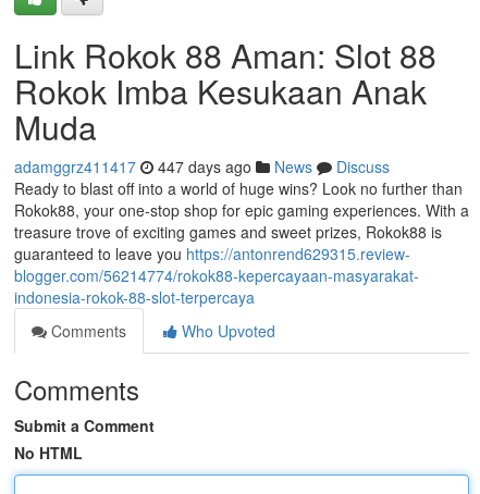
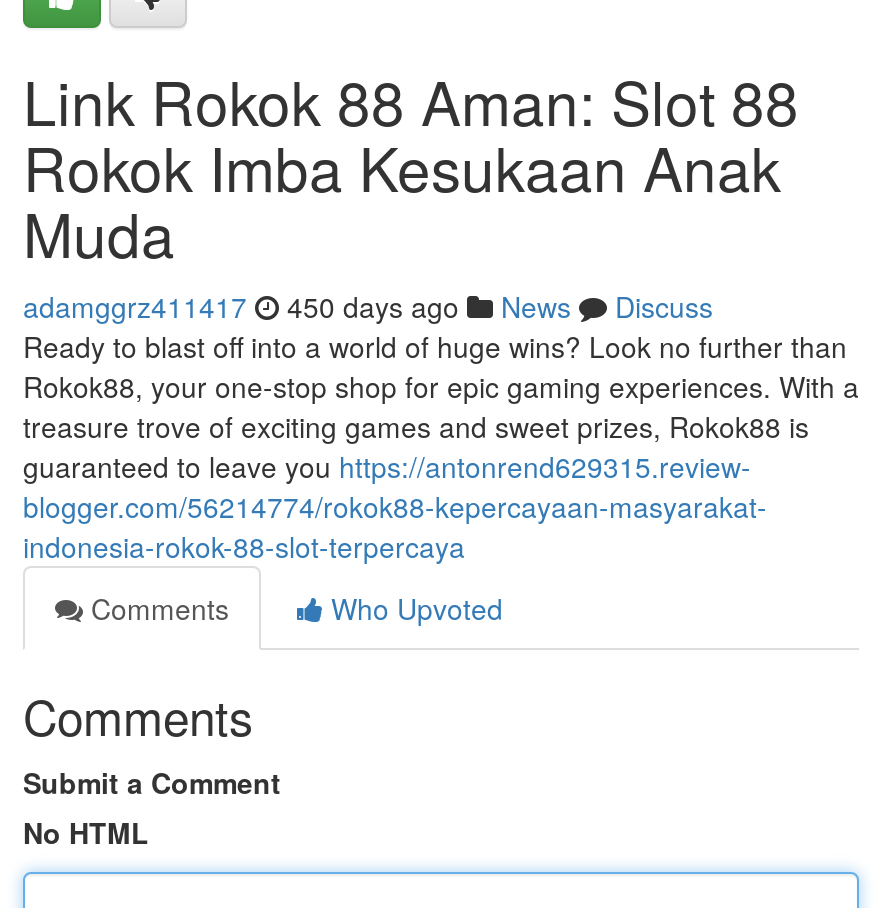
- adamggrz411417 447 days ago News Discuss
+ adamggrz411417 450 days ago News Discuss
